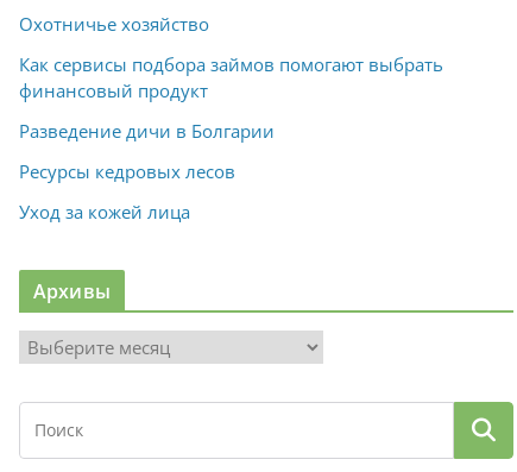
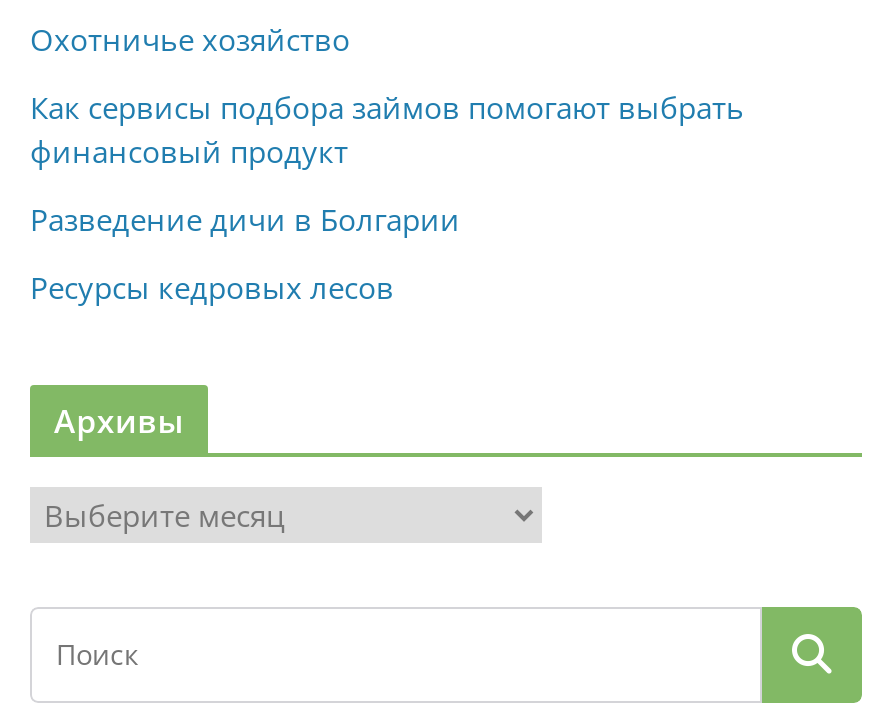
- Уход за кожей лица
